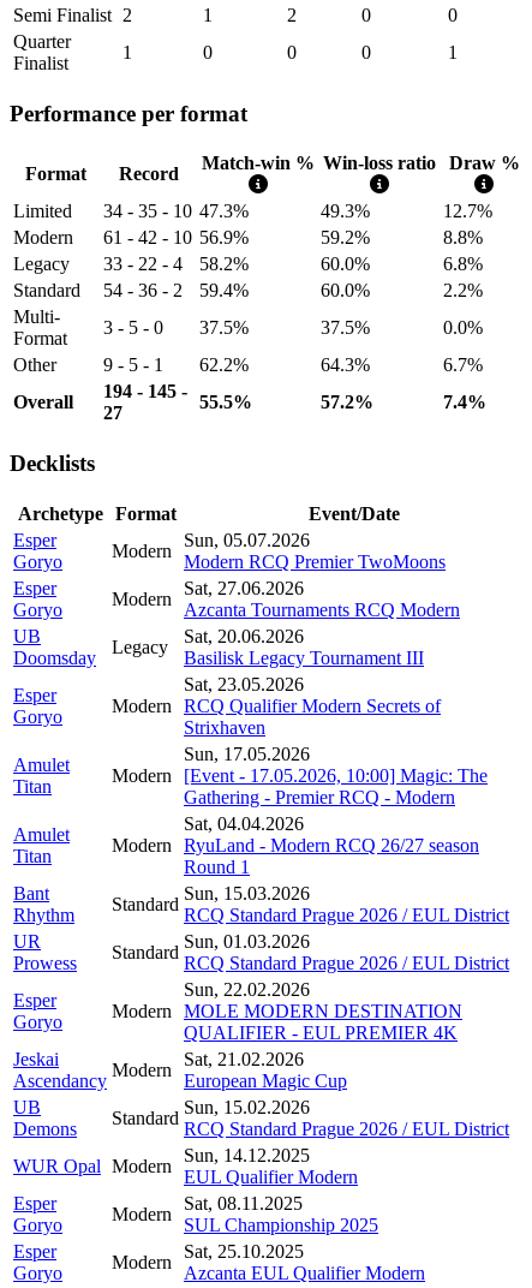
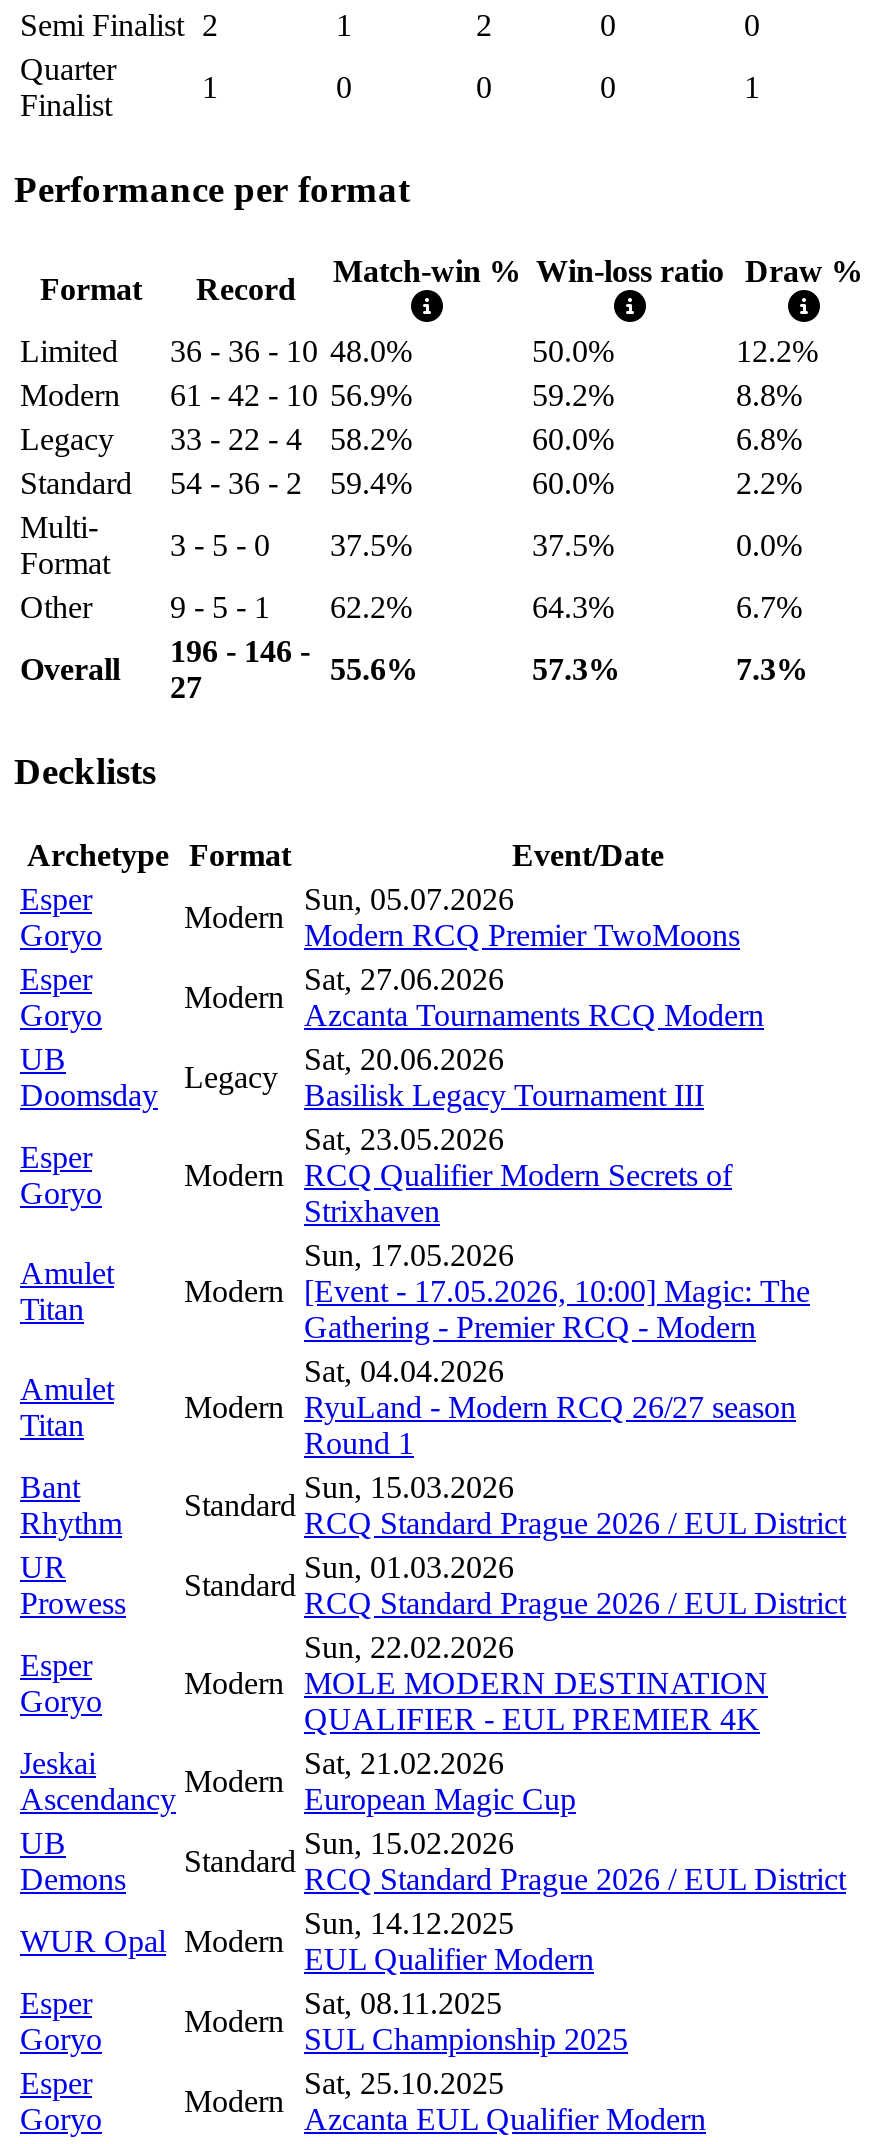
- Limited 34 - 35 - 10 47.3%
+ Limited 36 - 36 - 10 48.0%

- 49.3%
+ 50.0%

- 12.7%
+ 12.2%

- 194 - 145 -
+ 196 - 146 -

- 55.5%
+ 55.6%

- 57.2%
+ 57.3%

- 7.4%
+ 7.3%
